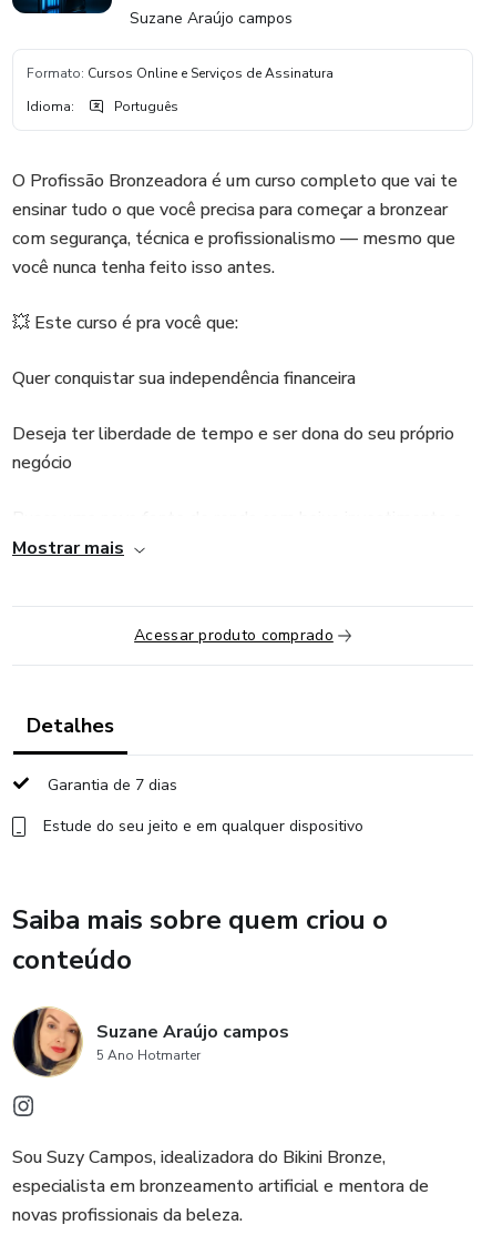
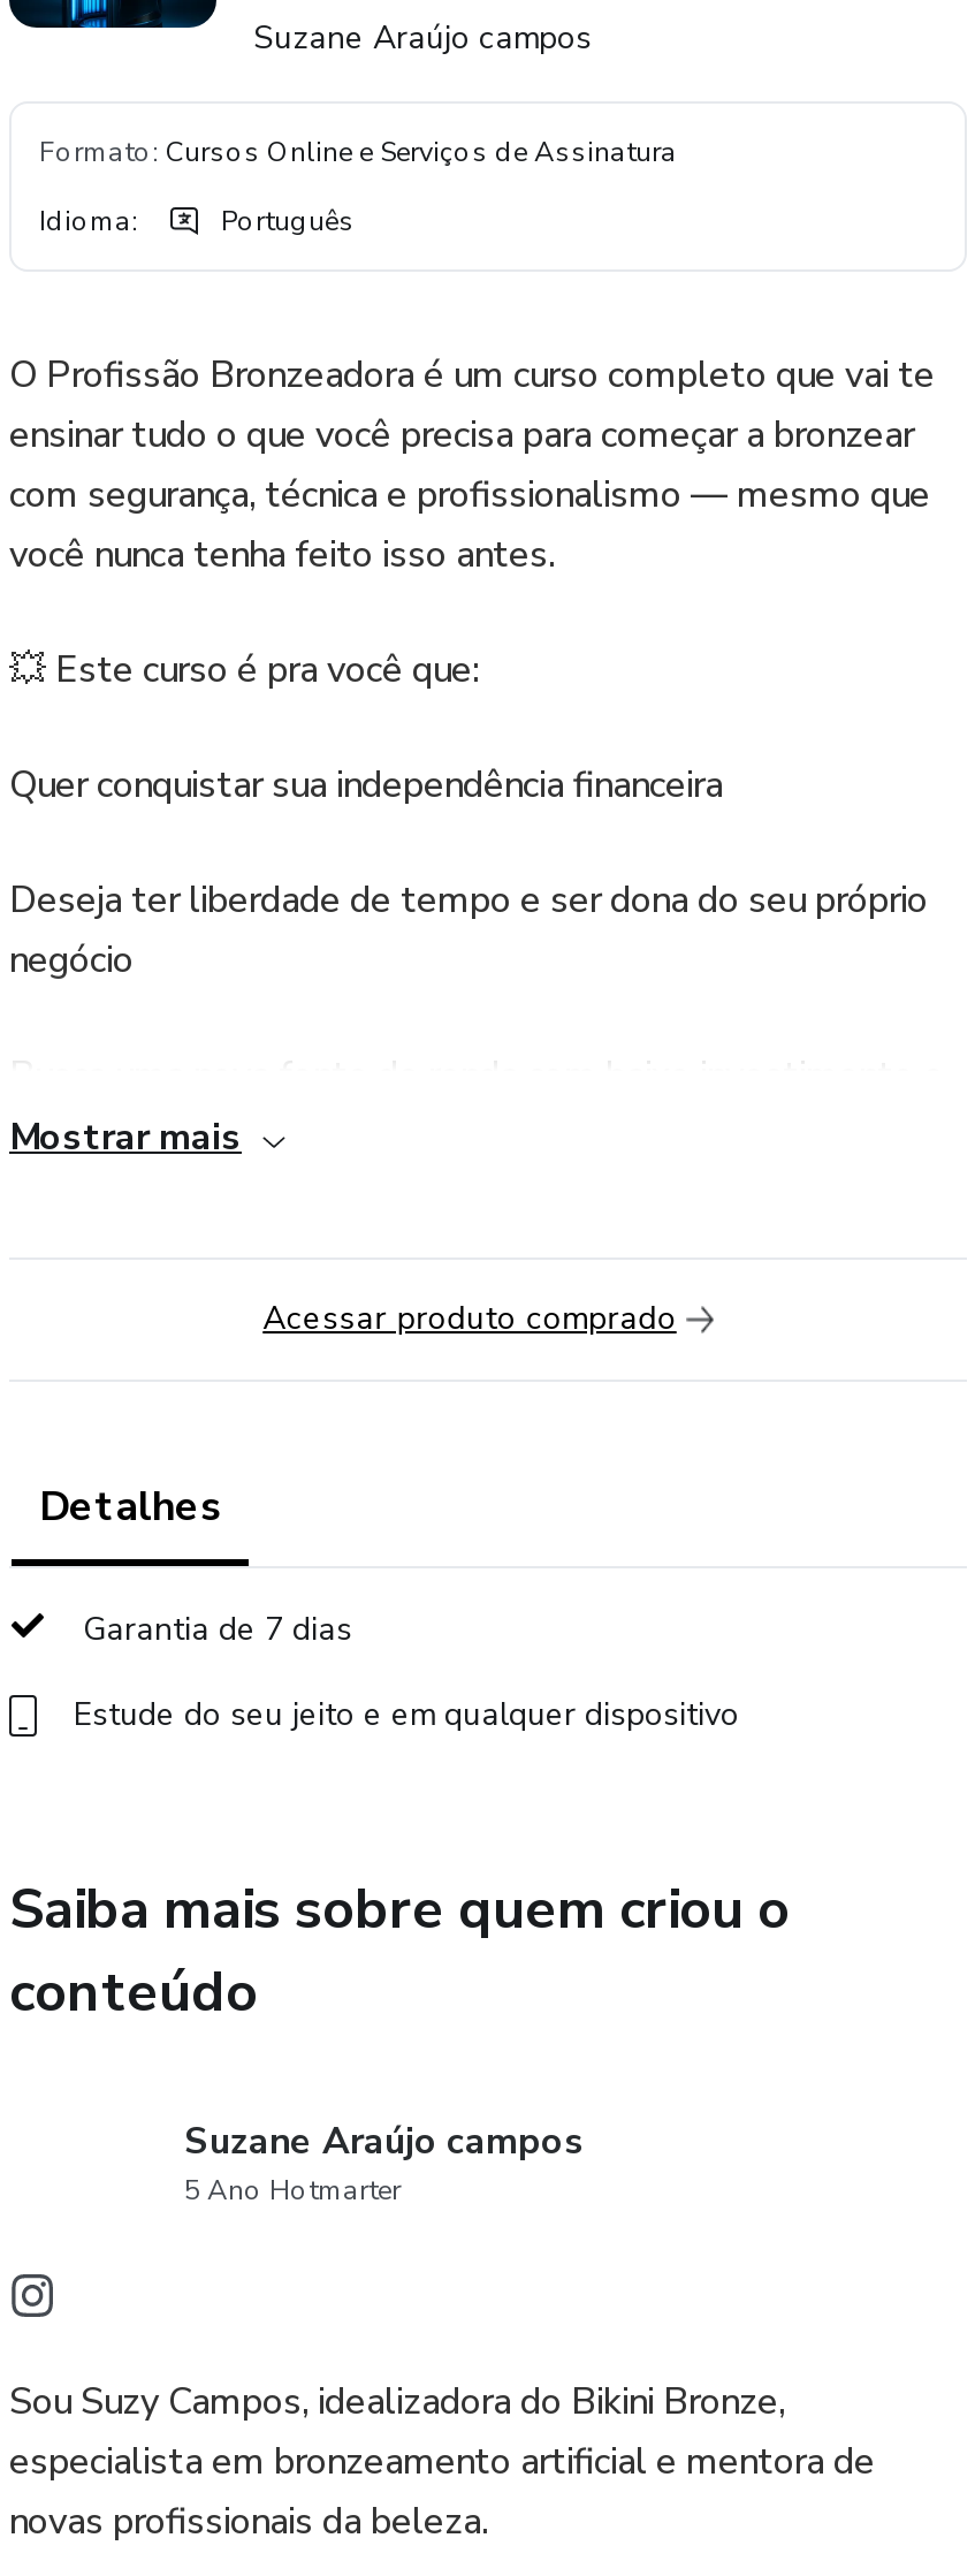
- [image]
